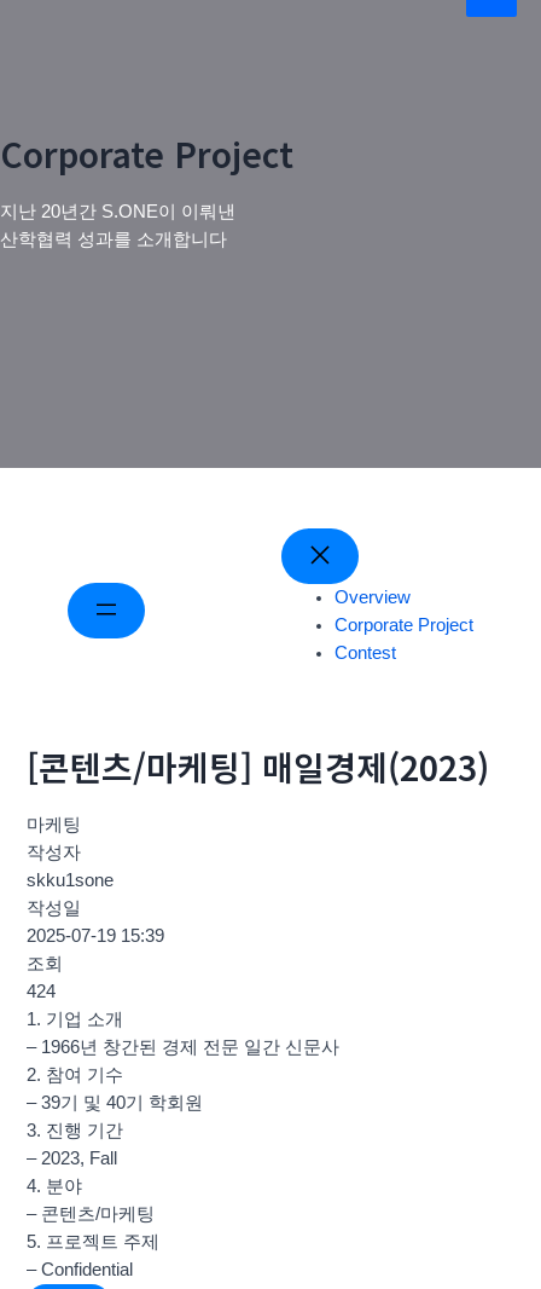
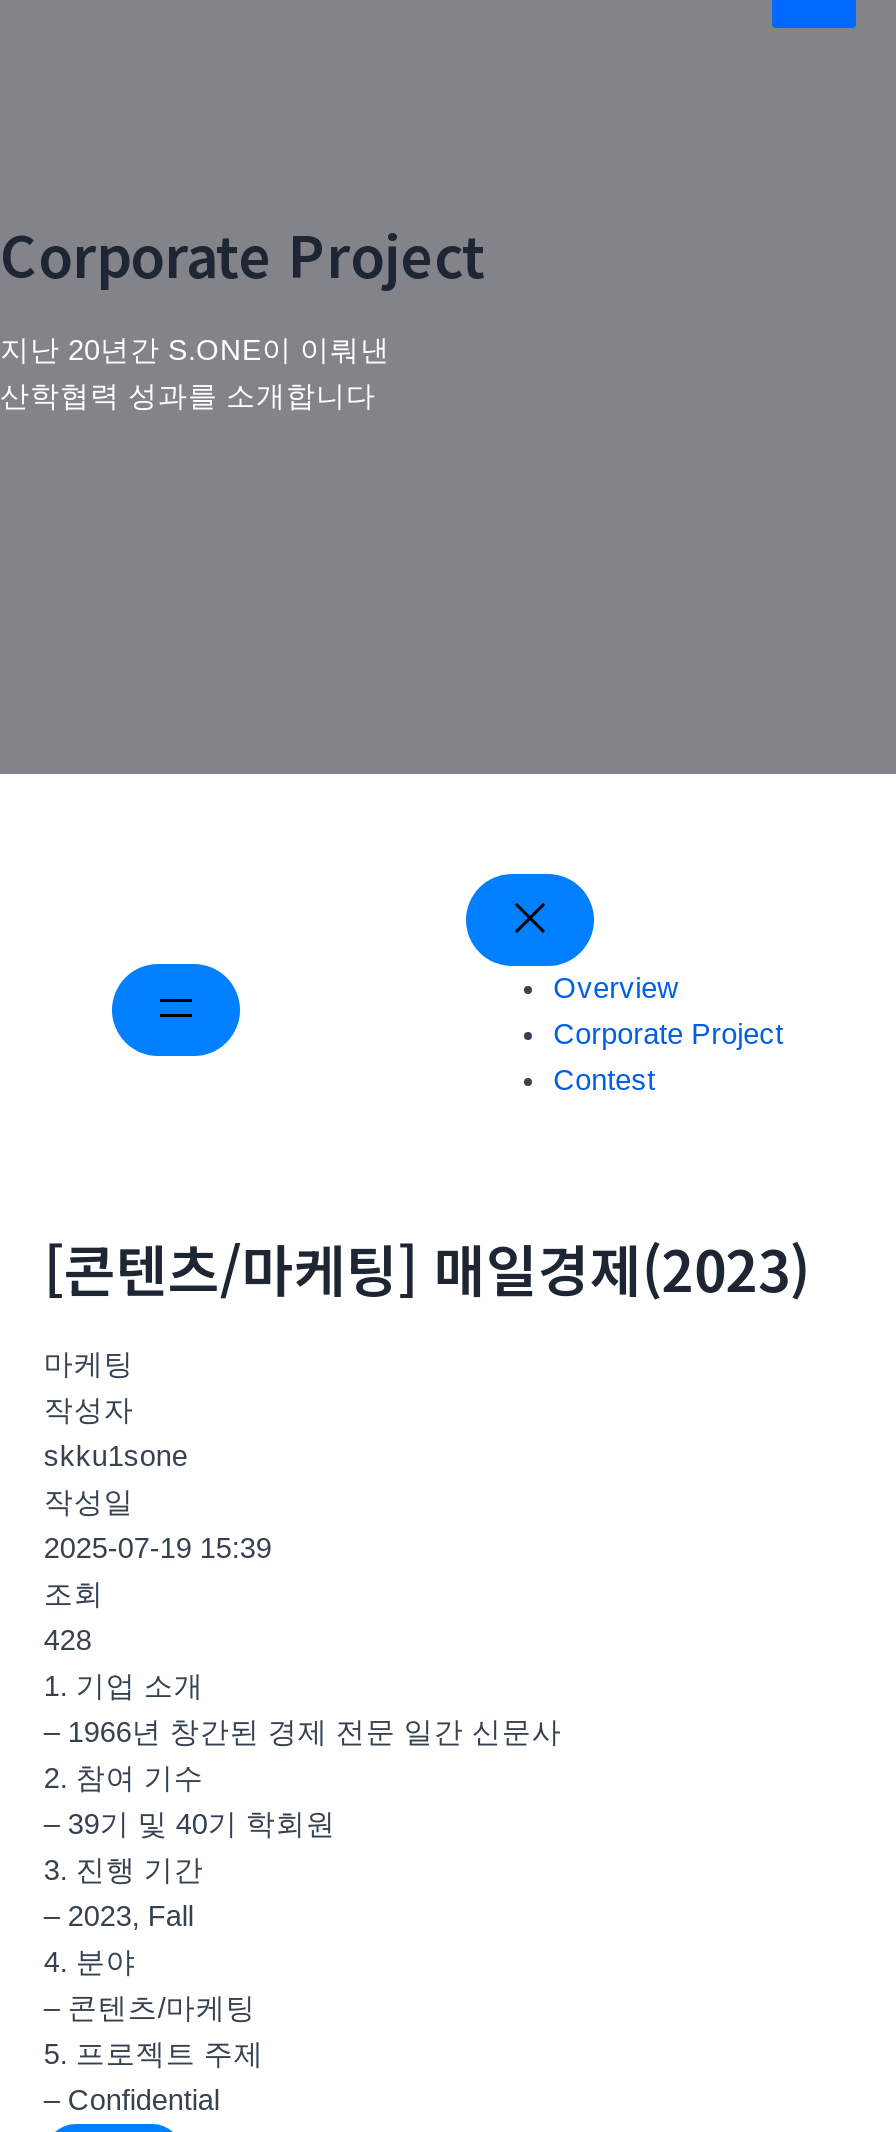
- 424
+ 428
